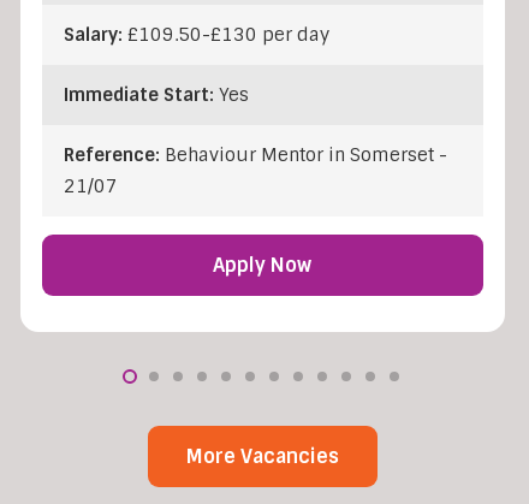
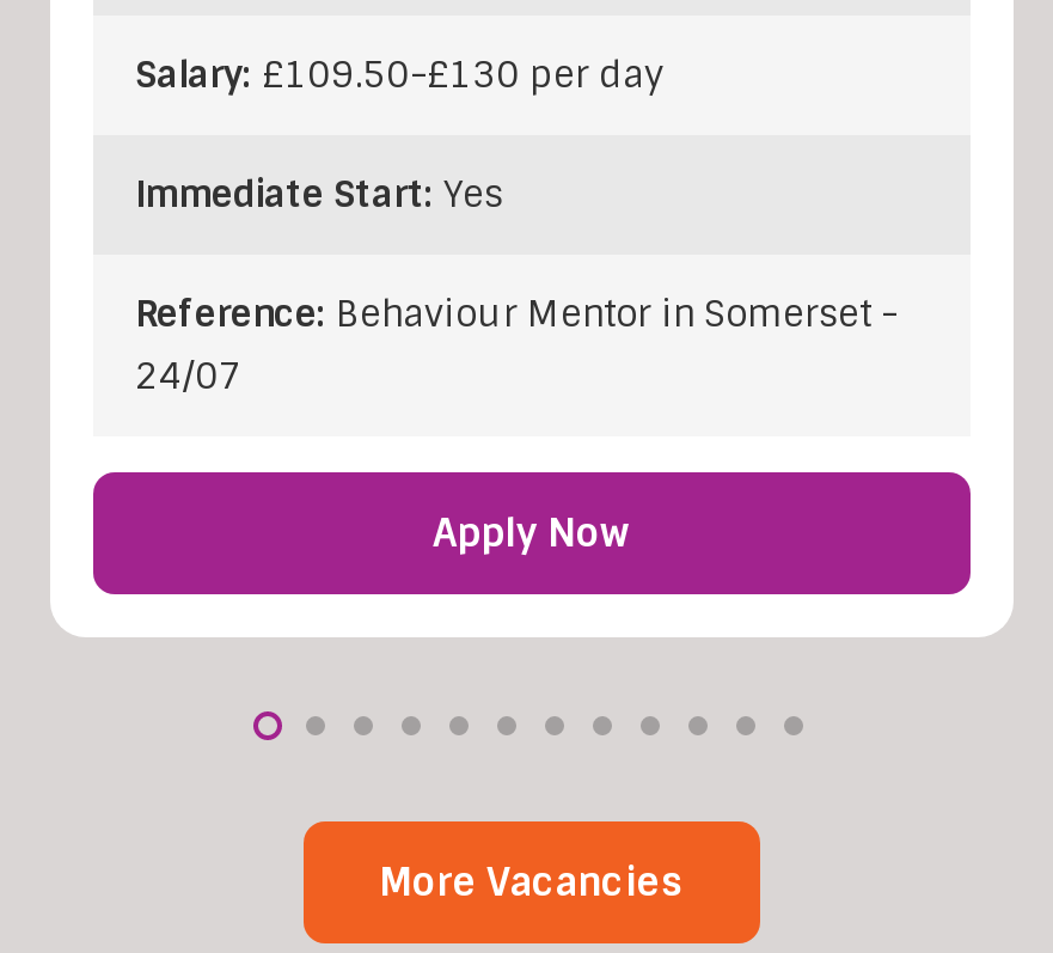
- 21/07
+ 24/07
